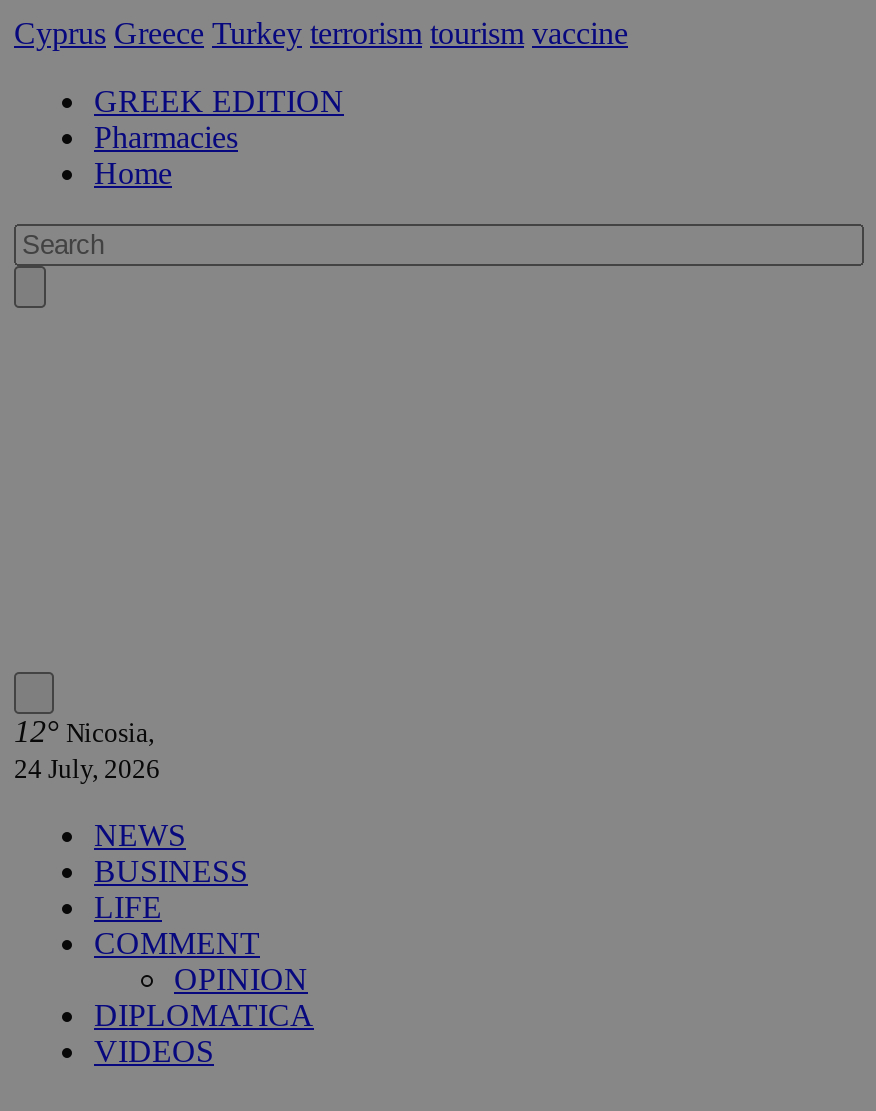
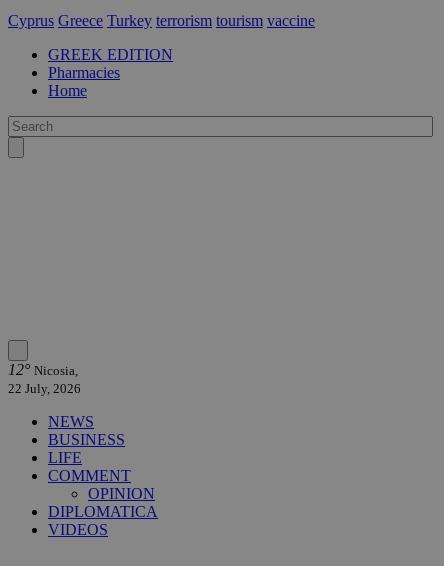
- 24 July, 2026
+ 22 July, 2026
